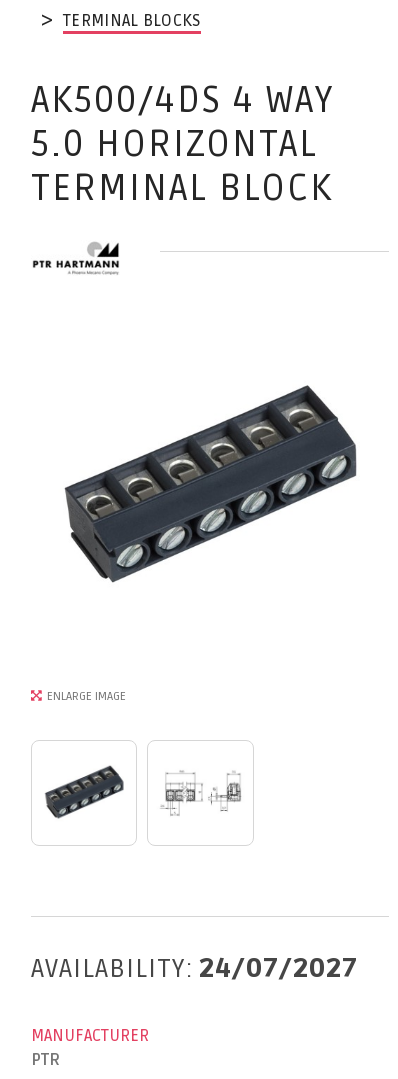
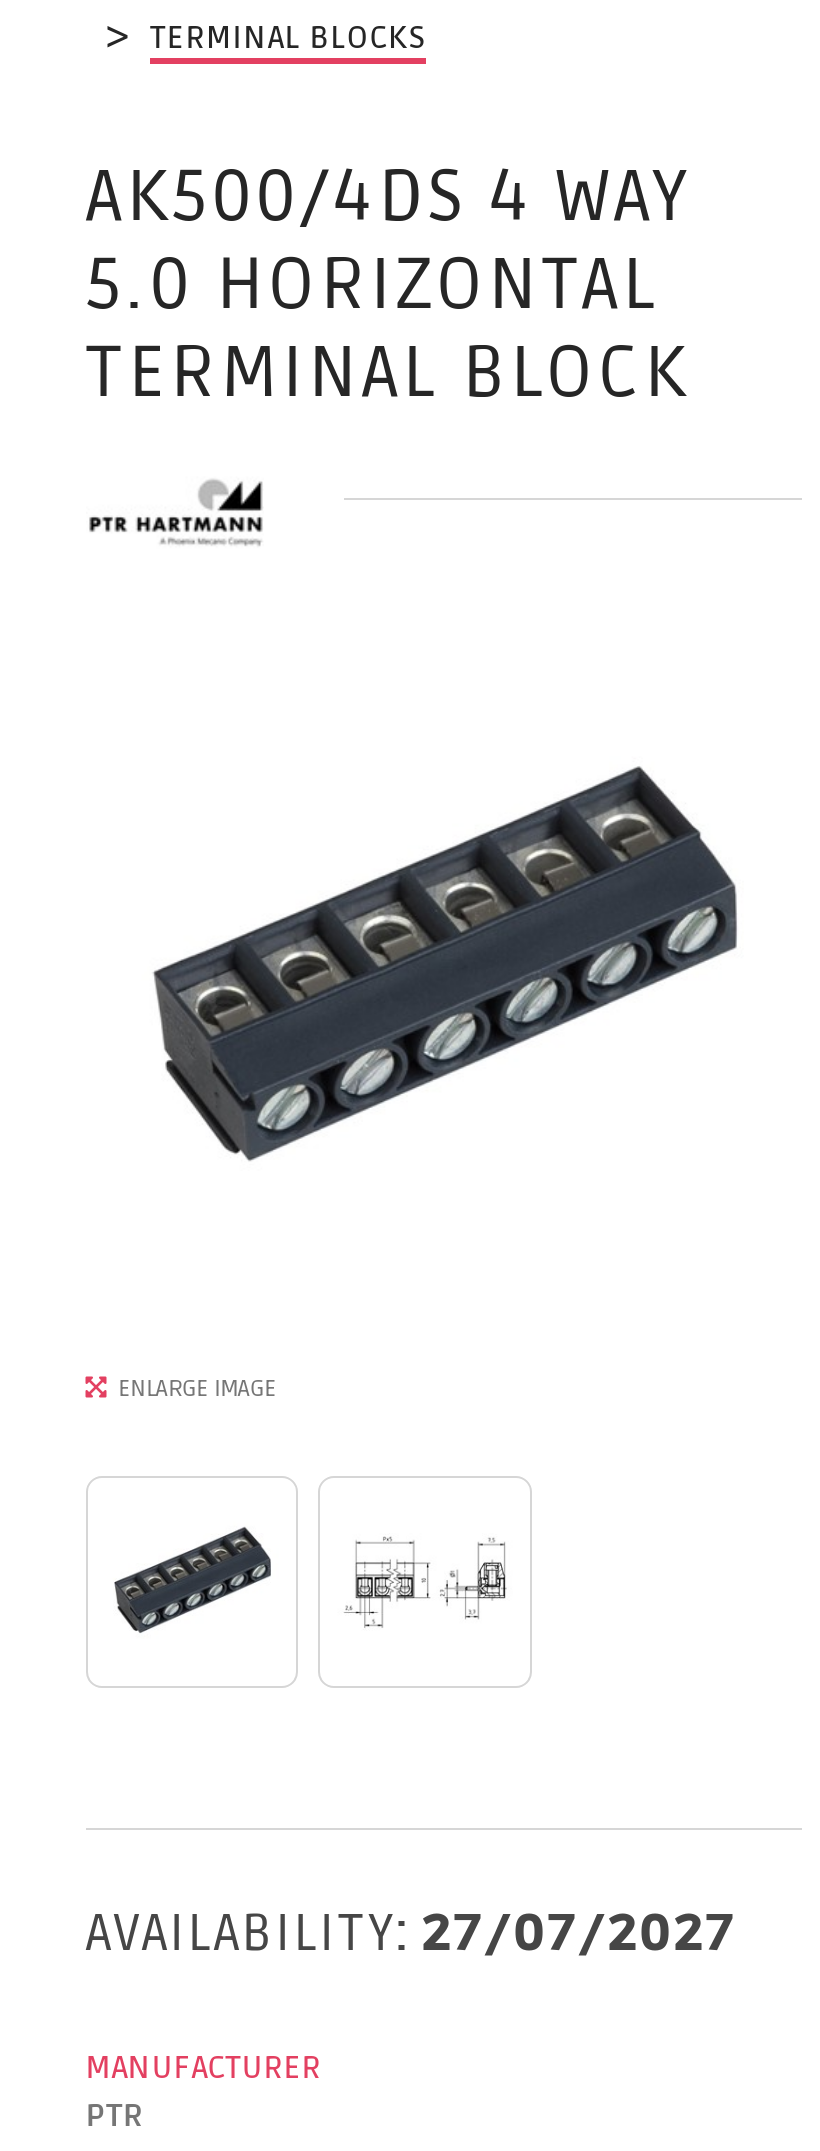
- AVAILABILITY: 24/07/2027
+ AVAILABILITY: 27/07/2027
